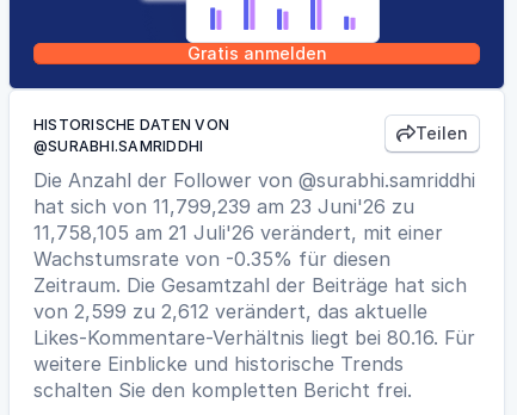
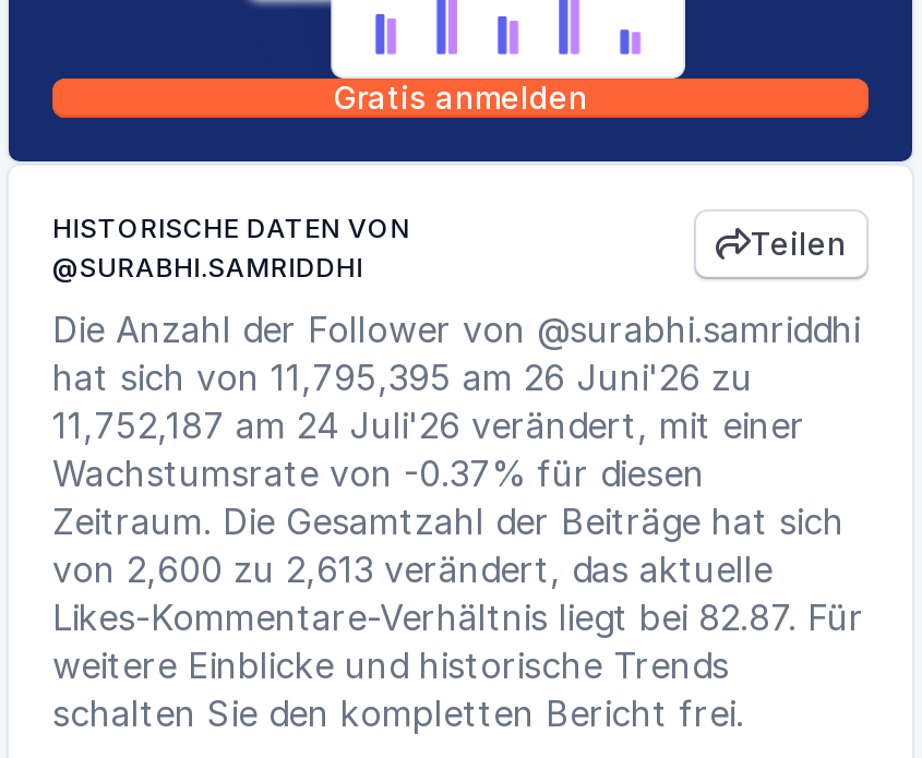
- hat sich von 11,799,239 am 23 Juni'26 zu
+ hat sich von 11,795,395 am 26 Juni'26 zu

- 11,758,105 am 21 Juli'26 verändert, mit einer
+ 11,752,187 am 24 Juli'26 verändert, mit einer

- Wachstumsrate von -0.35% für diesen
+ Wachstumsrate von -0.37% für diesen

- von 2,599 zu 2,612 verändert, das aktuelle
+ von 2,600 zu 2,613 verändert, das aktuelle

- Likes-Kommentare-Verhältnis liegt bei 80.16. Für
+ Likes-Kommentare-Verhältnis liegt bei 82.87. Für
